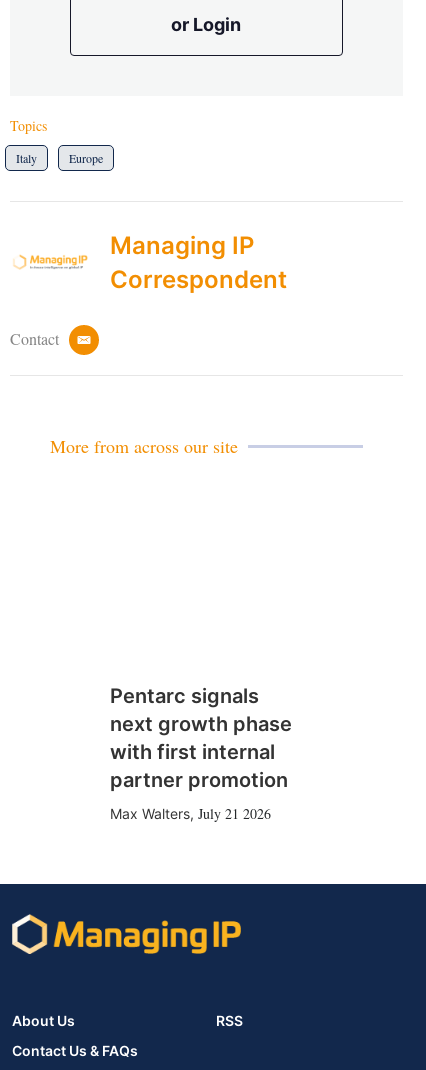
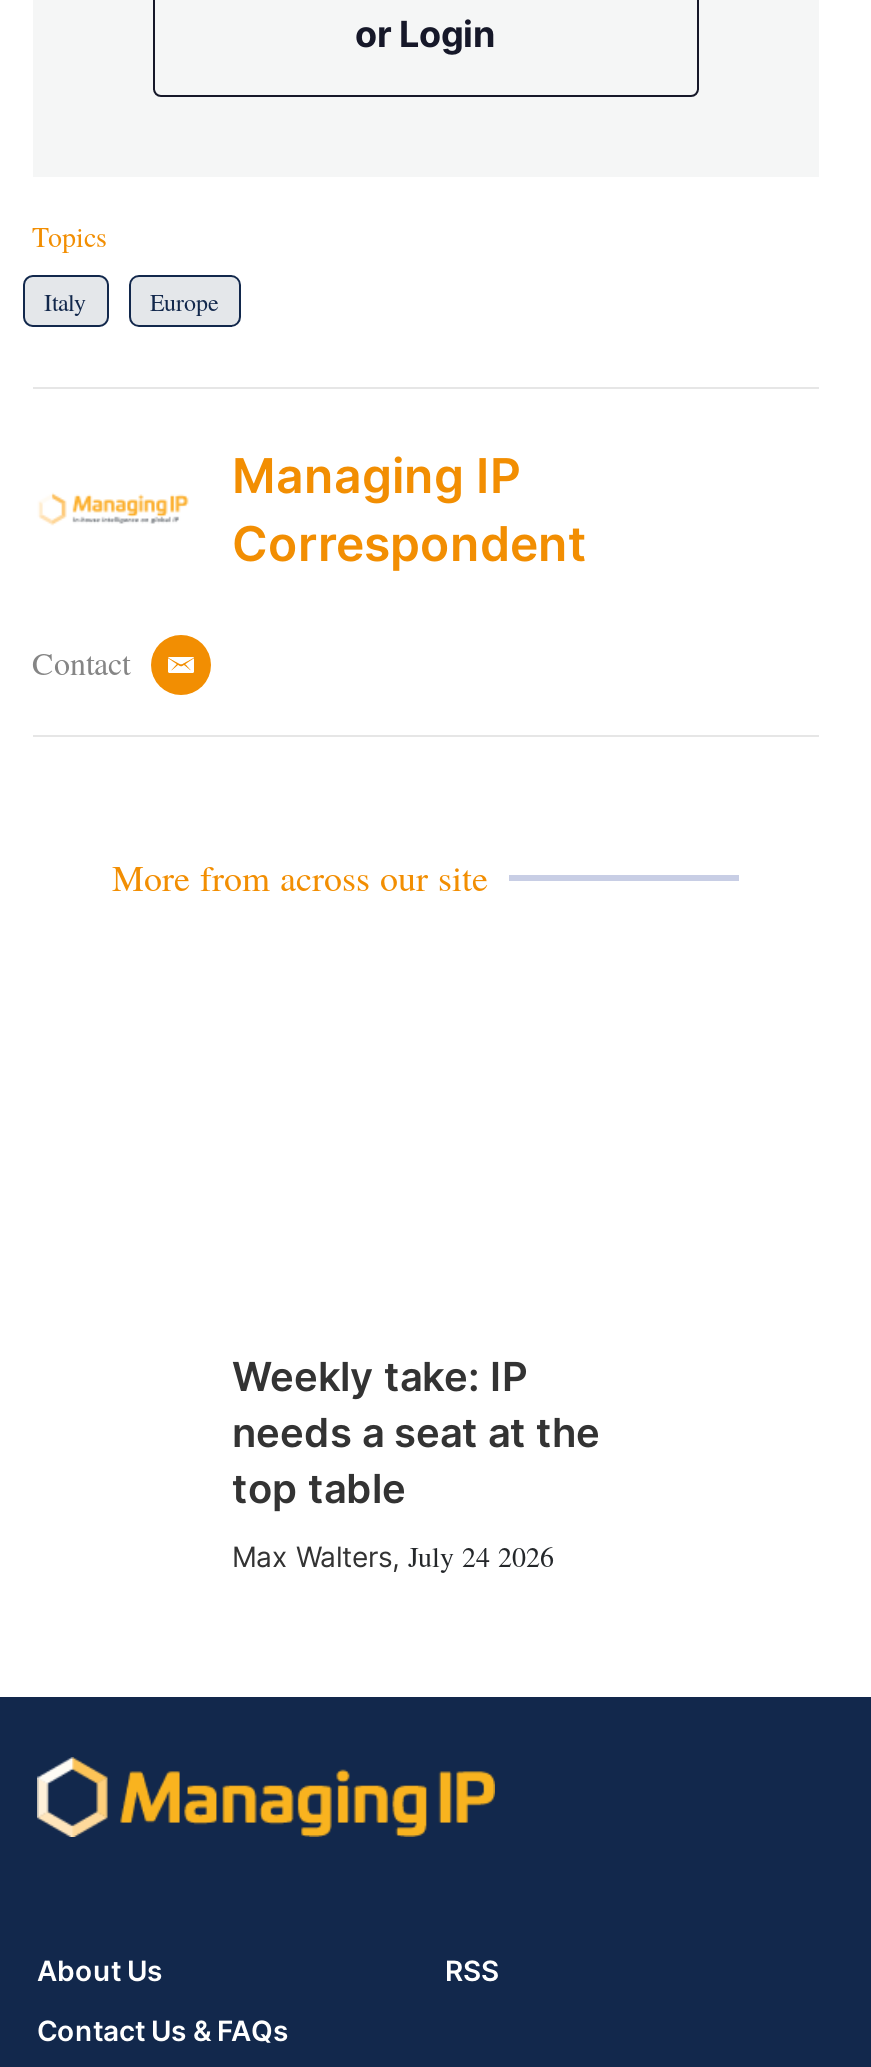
- Pentarc signals
- next growth phase
- with first internal
- partner promotion
+ Weekly take: IP
+ needs a seat at the
+ top table

- Max Walters, July 21 2026
+ Max Walters, July 24 2026
